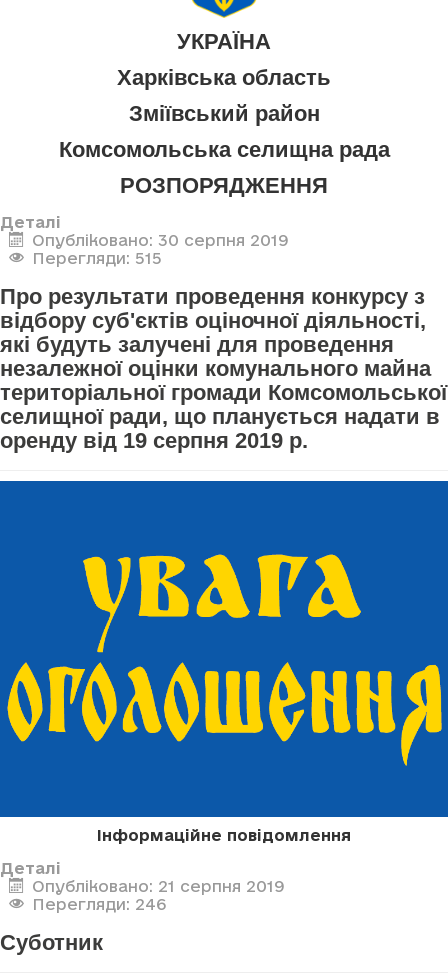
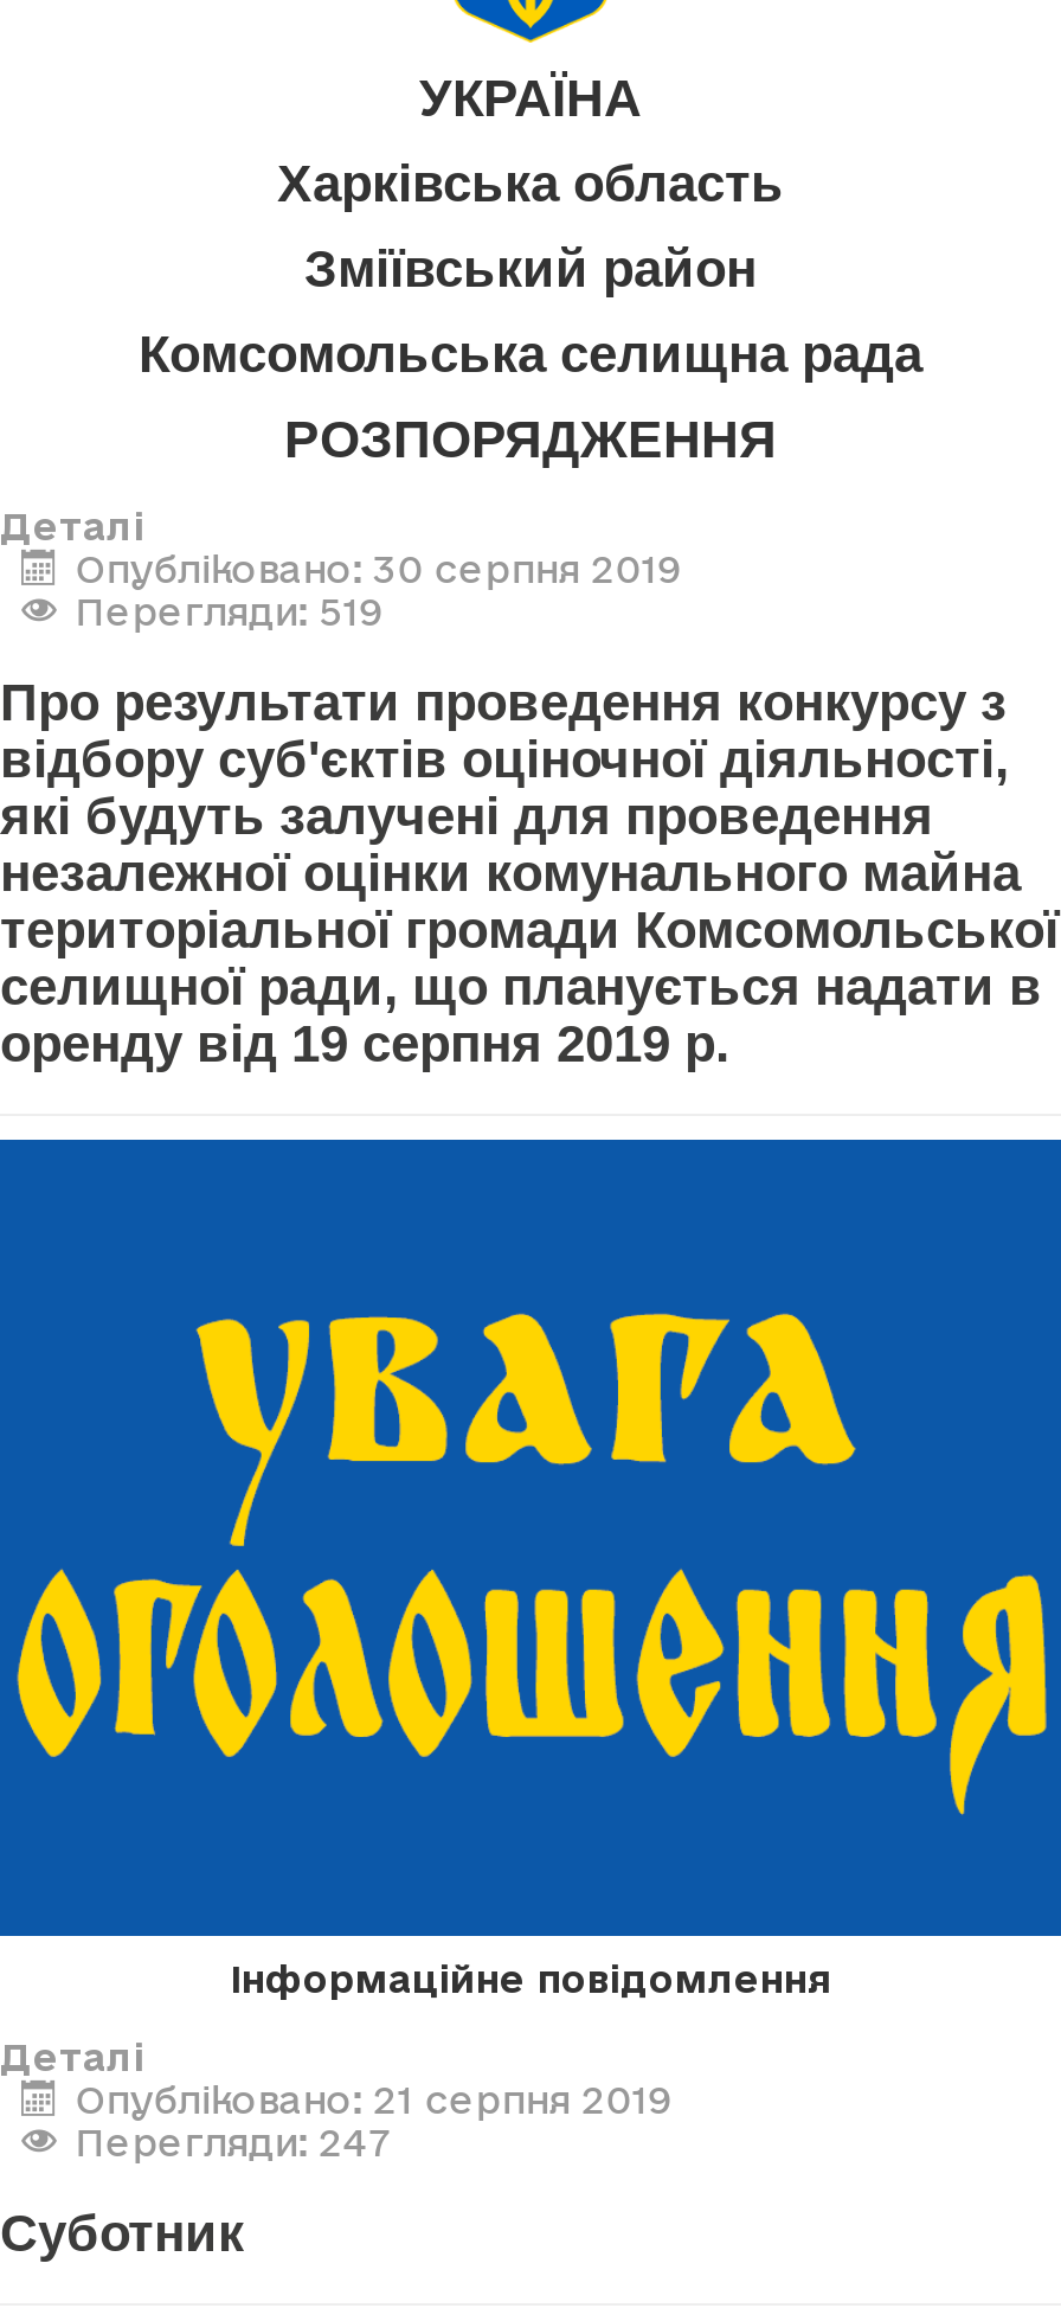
- Перегляди: 515
+ Перегляди: 519

- Перегляди: 246
+ Перегляди: 247
